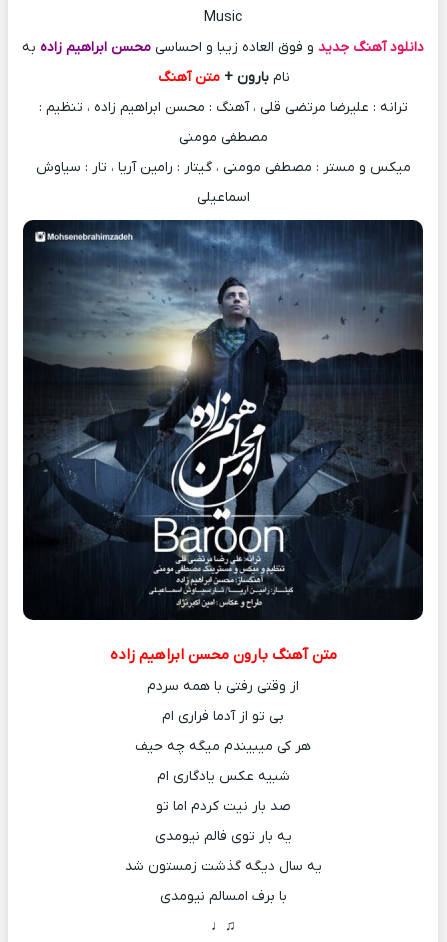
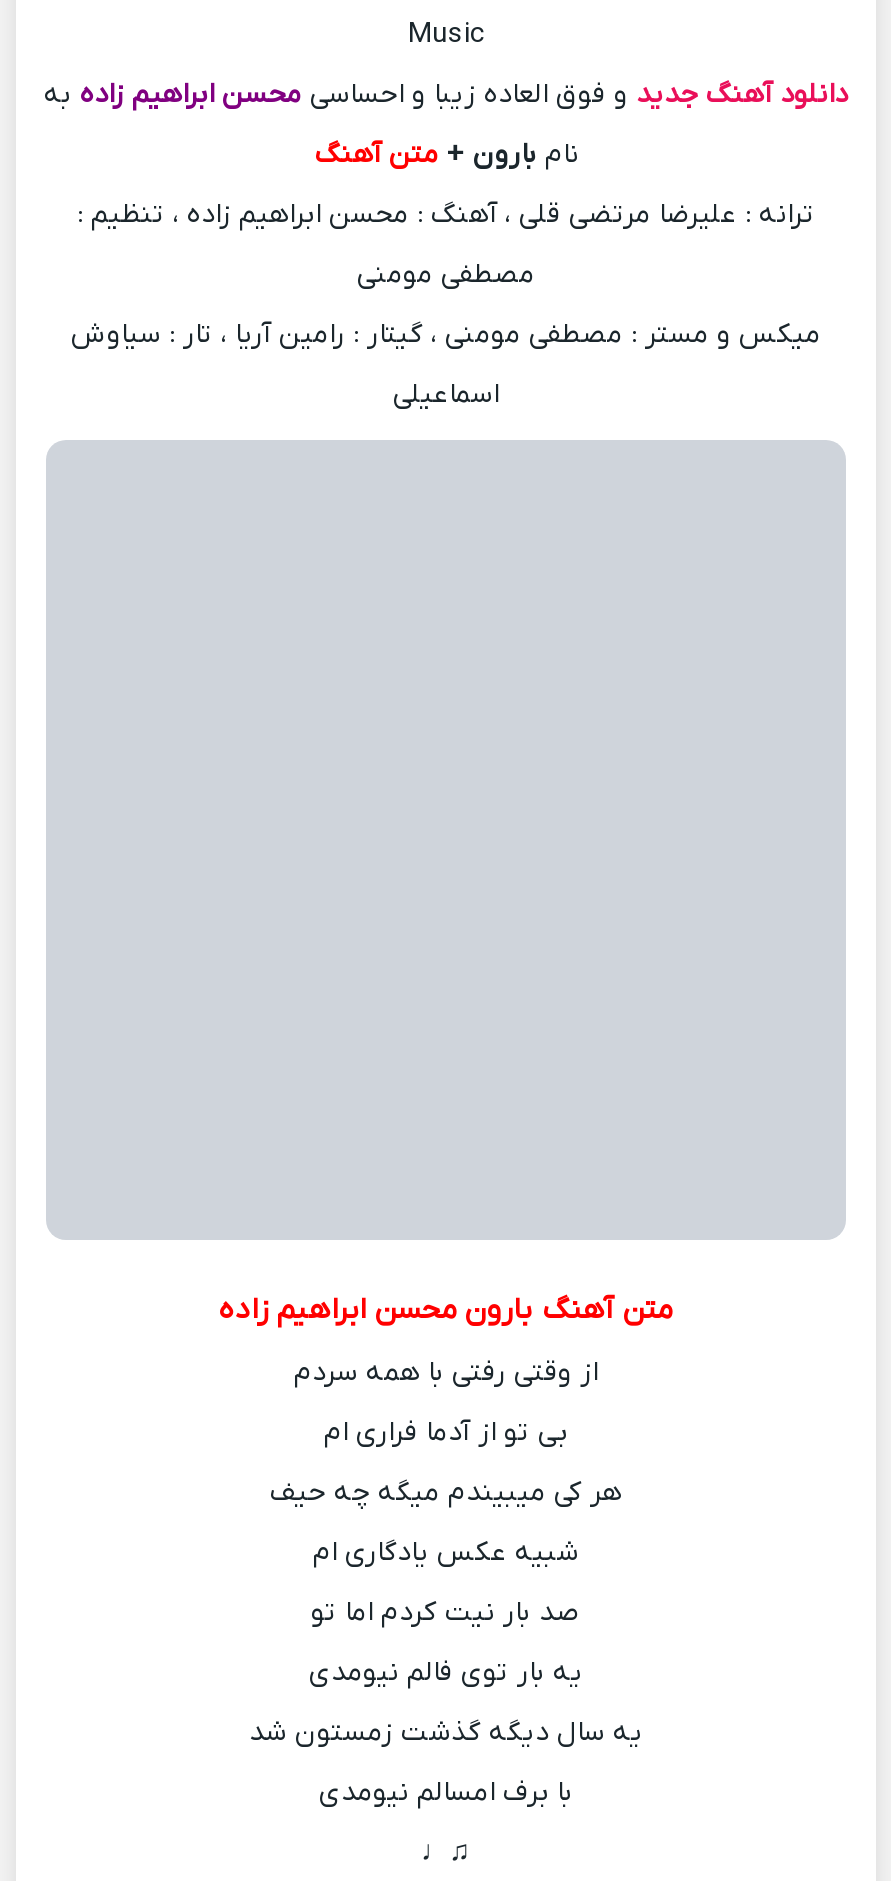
- [image]
